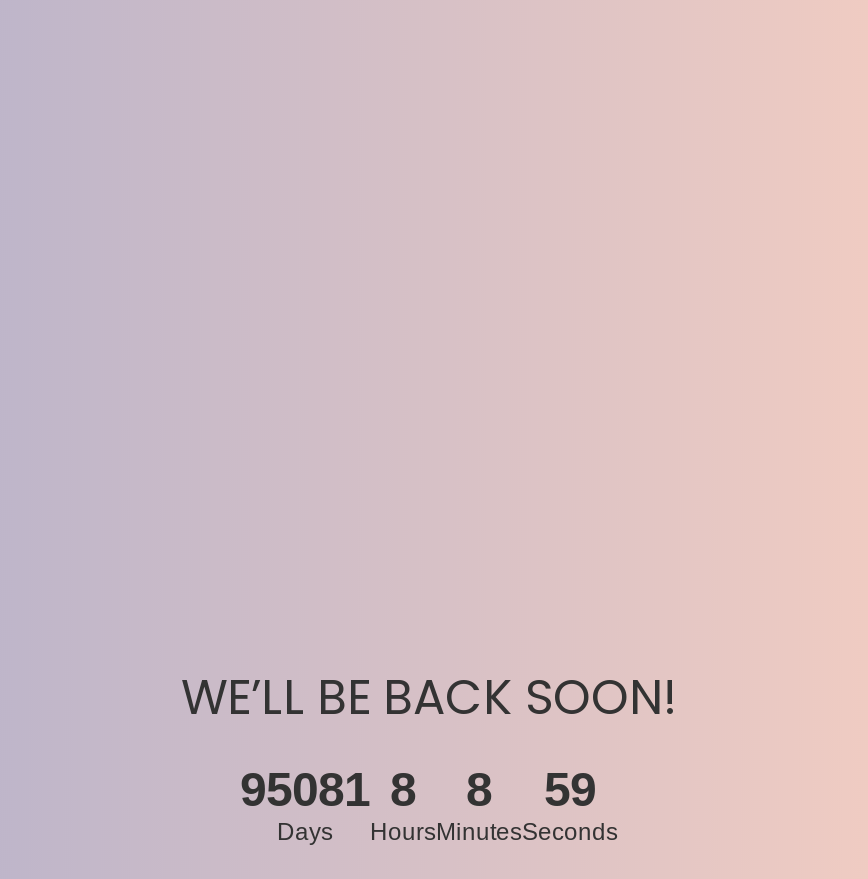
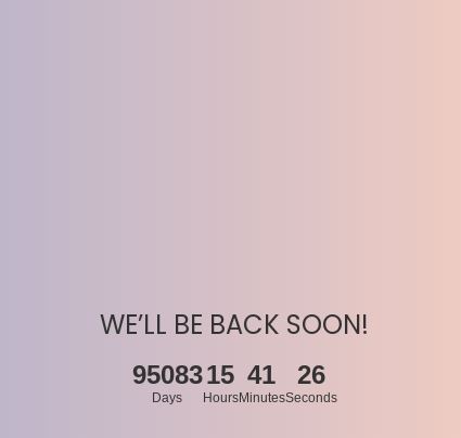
- 95081
+ 95083

- 8
+ 15

- 8
+ 41

- 59
+ 26
